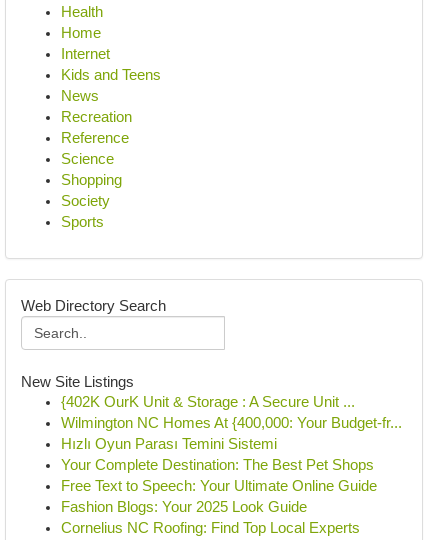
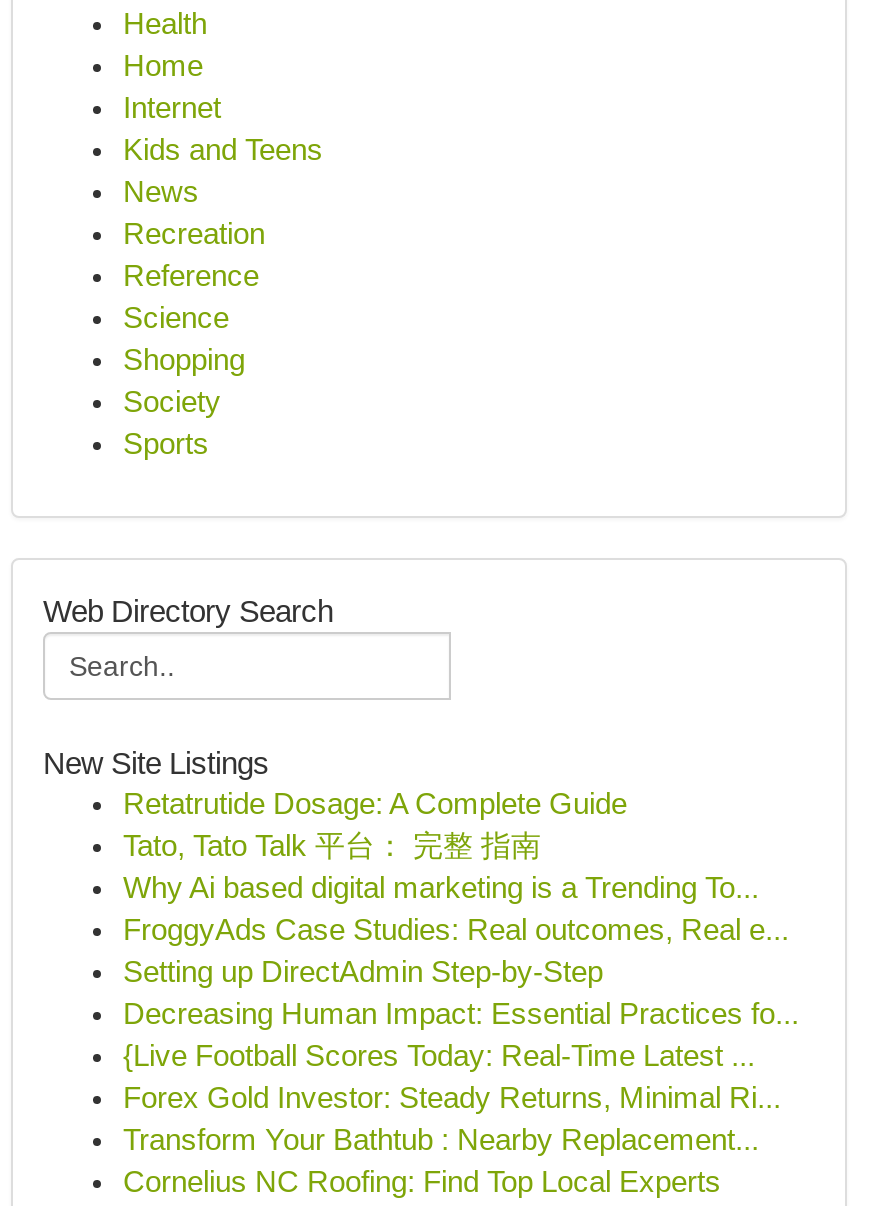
- {402K OurK Unit & Storage : A Secure Unit ...
- Wilmington NC Homes At {400,000: Your Budget-fr...
- Hızlı Oyun Parası Temini Sistemi
- Your Complete Destination: The Best Pet Shops
- Free Text to Speech: Your Ultimate Online Guide
- Fashion Blogs: Your 2025 Look Guide
+ Retatrutide Dosage: A Complete Guide
+ Tato, Tato Talk 平台： 完整 指南
+ Why Ai based digital marketing is a Trending To...
+ FroggyAds Case Studies: Real outcomes, Real e...
+ Setting up DirectAdmin Step-by-Step
+ Decreasing Human Impact: Essential Practices fo...
+ {Live Football Scores Today: Real-Time Latest ...
+ Forex Gold Investor: Steady Returns, Minimal Ri...
+ Transform Your Bathtub : Nearby Replacement...
